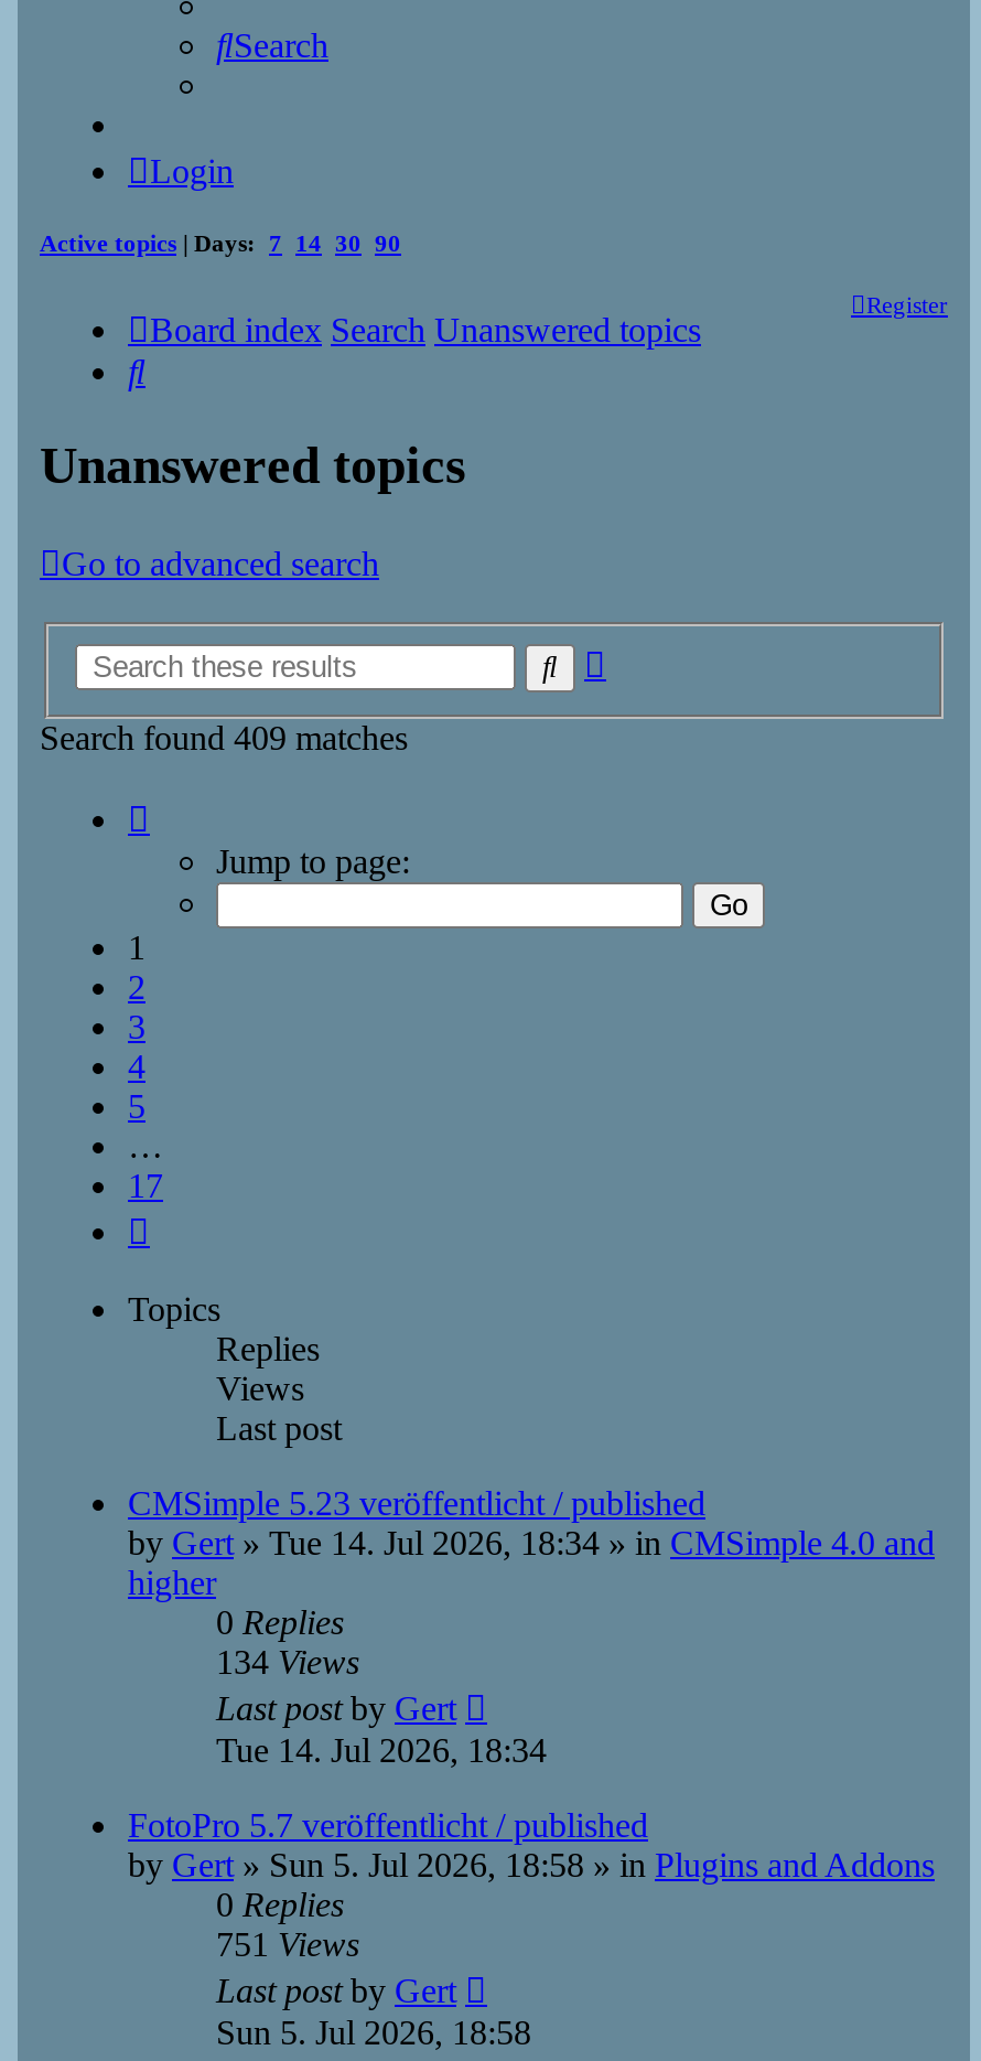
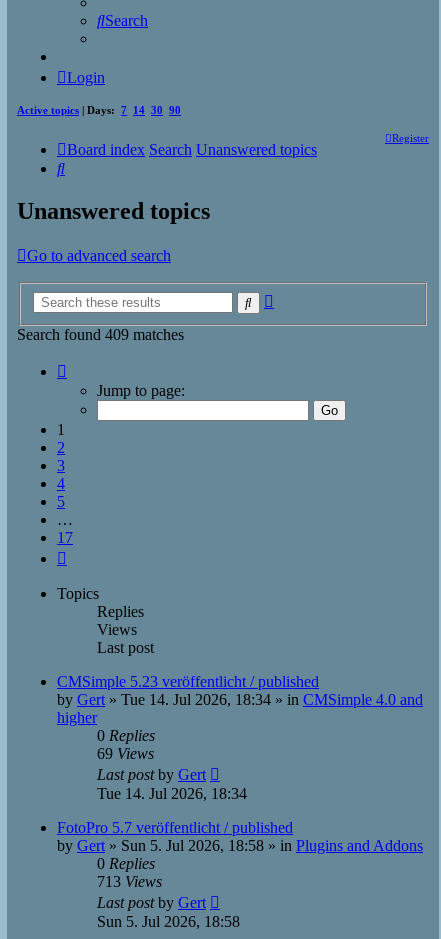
- 134 Views
+ 69 Views

- 751 Views
+ 713 Views
